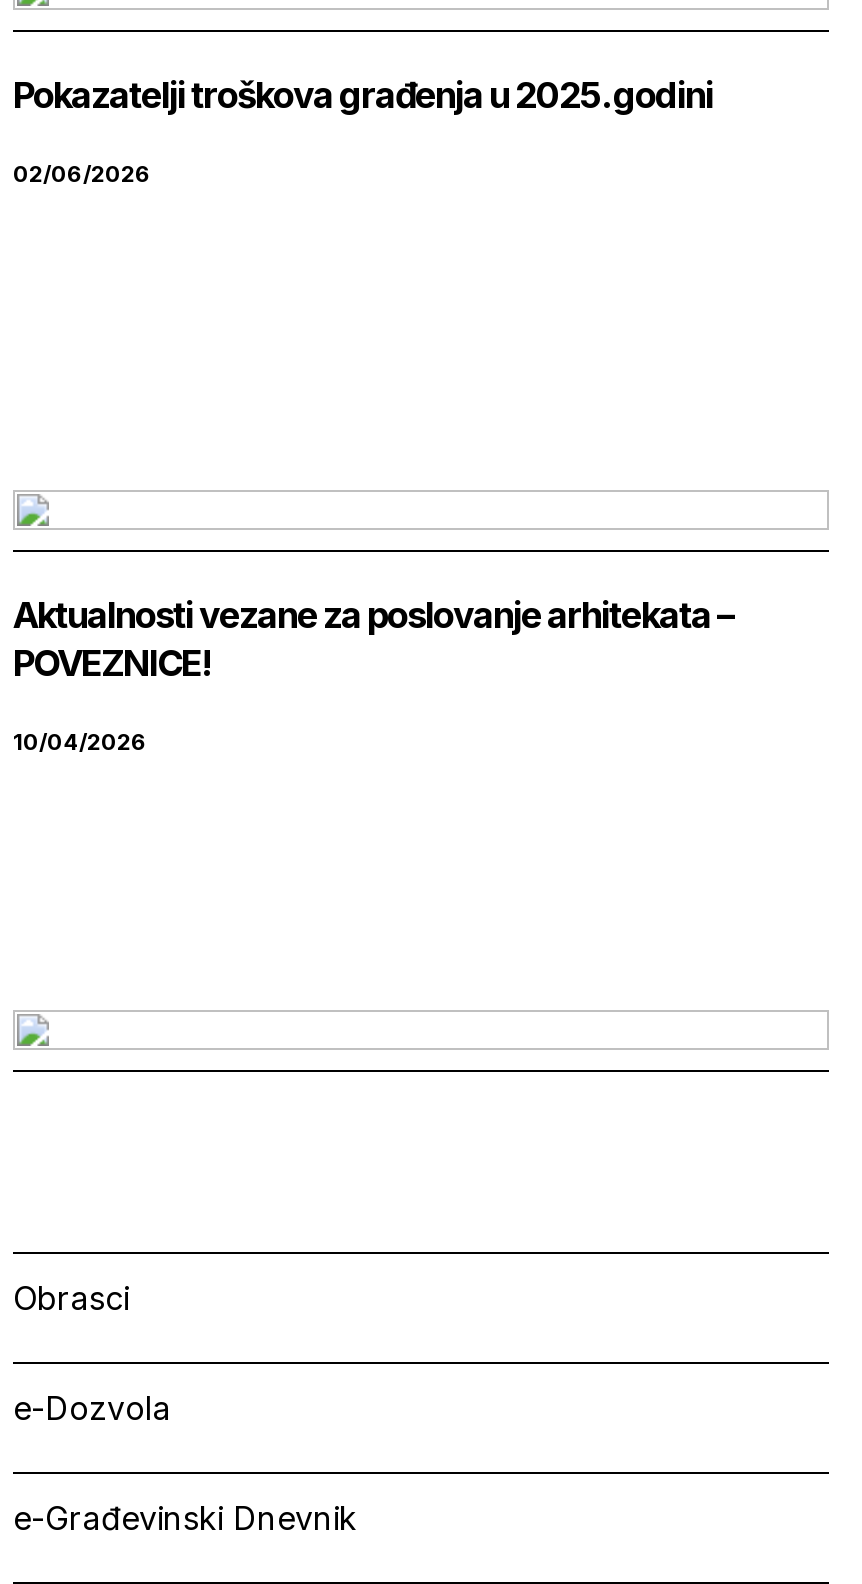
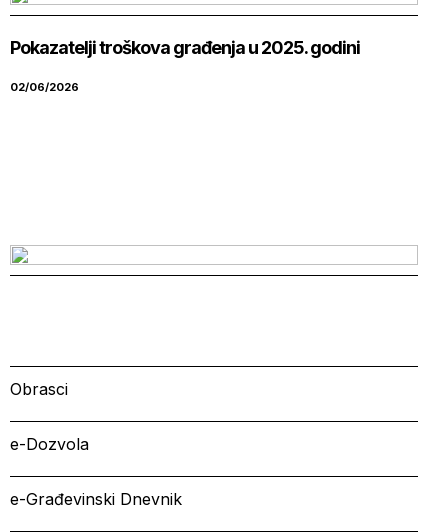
- Aktualnosti vezane za poslovanje arhitekata –
- POVEZNICE!
- 10/04/2026
